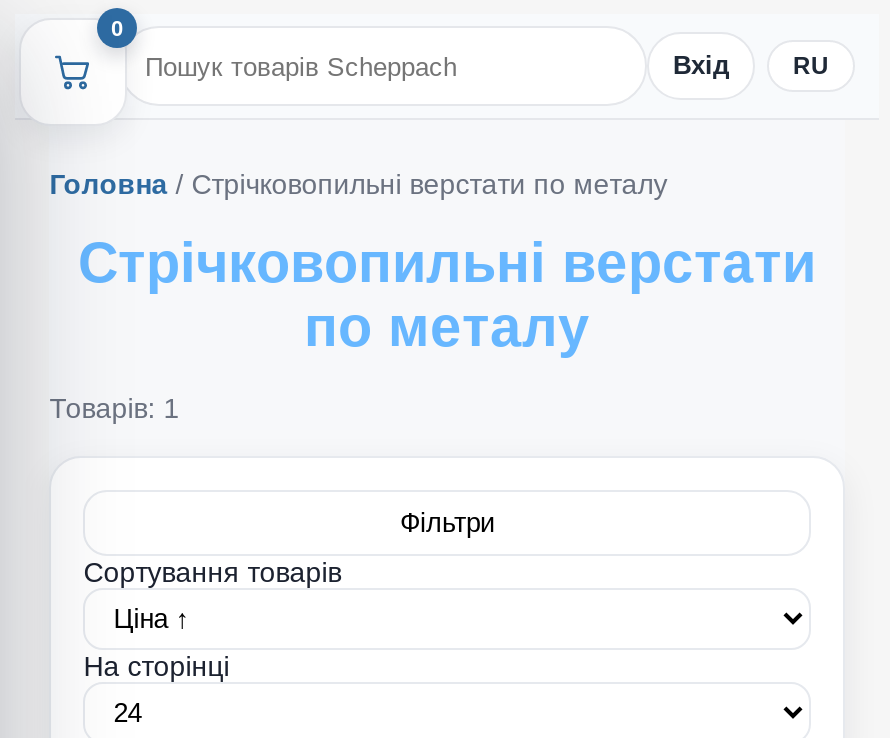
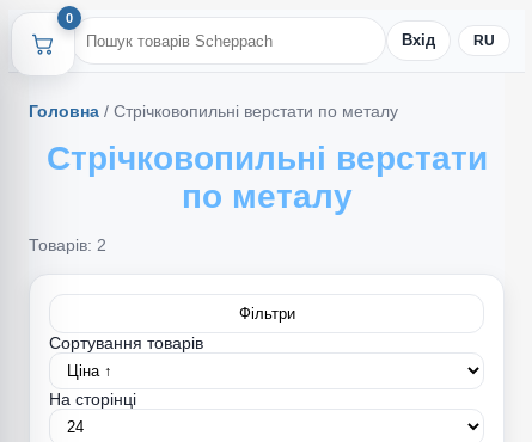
- Товарів: 1
+ Товарів: 2
